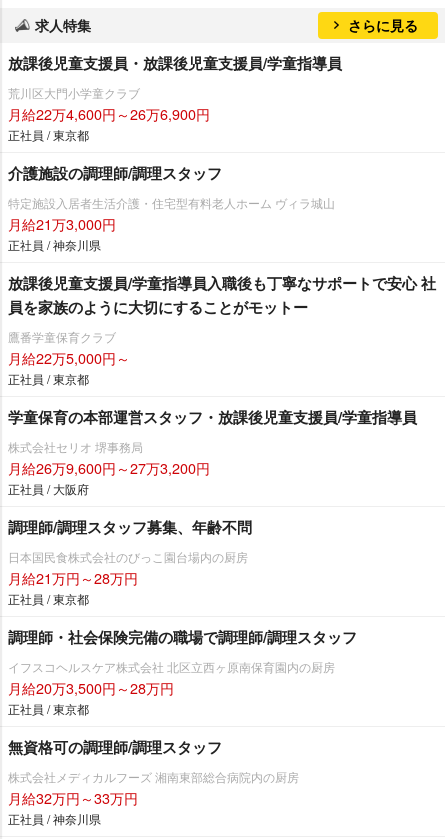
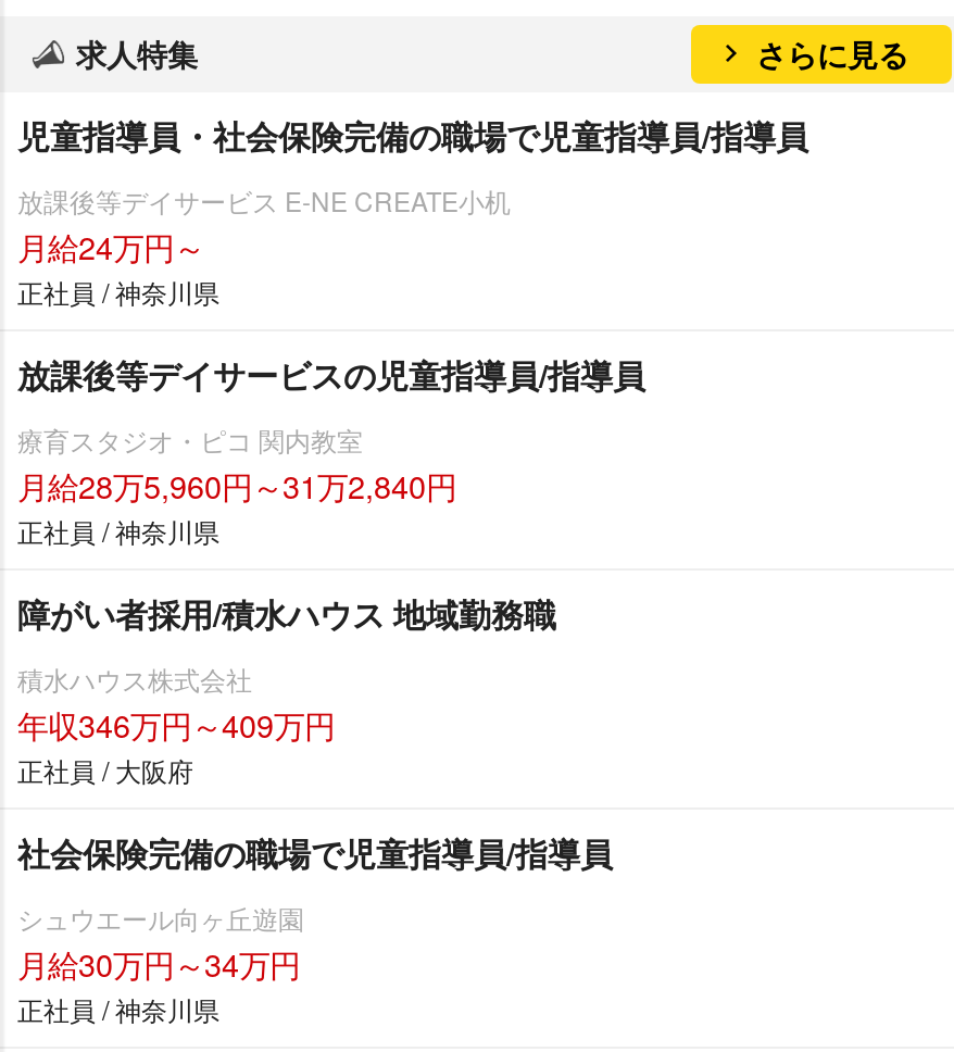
- 放課後児童支援員・放課後児童支援員/学童指導員
- 荒川区大門小学童クラブ
- 月給22万4,600円～26万6,900円
- 正社員 / 東京都
- 介護施設の調理師/調理スタッフ
- 特定施設入居者生活介護・住宅型有料老人ホーム ヴィラ城山
- 月給21万3,000円
+ 児童指導員・社会保険完備の職場で児童指導員/指導員
+ 放課後等デイサービス E-NE CREATE小机
+ 月給24万円～

- 放課後児童支援員/学童指導員入職後も丁寧なサポートで安心 社
- 員を家族のように大切にすることがモットー
+ 放課後等デイサービスの児童指導員/指導員

- 鷹番学童保育クラブ
- 月給22万5,000円～
- 正社員 / 東京都
+ 療育スタジオ・ピコ 関内教室
+ 月給28万5,960円～31万2,840円
+ 正社員 / 神奈川県

- 学童保育の本部運営スタッフ・放課後児童支援員/学童指導員
+ 障がい者採用/積水ハウス 地域勤務職

- 株式会社セリオ 堺事務局
- 月給26万9,600円～27万3,200円
+ 積水ハウス株式会社
+ 年収346万円～409万円

- 調理師/調理スタッフ募集、年齢不問
- 日本国民食株式会社のびっこ園台場内の厨房
- 月給21万円～28万円
- 正社員 / 東京都
- 調理師・社会保険完備の職場で調理師/調理スタッフ
- イフスコヘルスケア株式会社 北区立西ヶ原南保育園内の厨房
- 月給20万3,500円～28万円
- 正社員 / 東京都
- 無資格可の調理師/調理スタッフ
- 株式会社メディカルフーズ 湘南東部総合病院内の厨房
- 月給32万円～33万円
+ 社会保険完備の職場で児童指導員/指導員
+ シュウエール向ヶ丘遊園
+ 月給30万円～34万円
